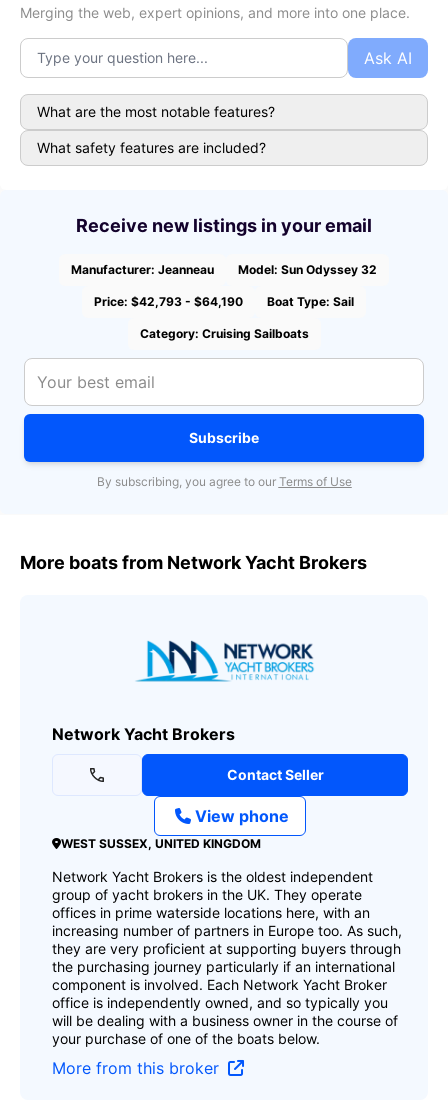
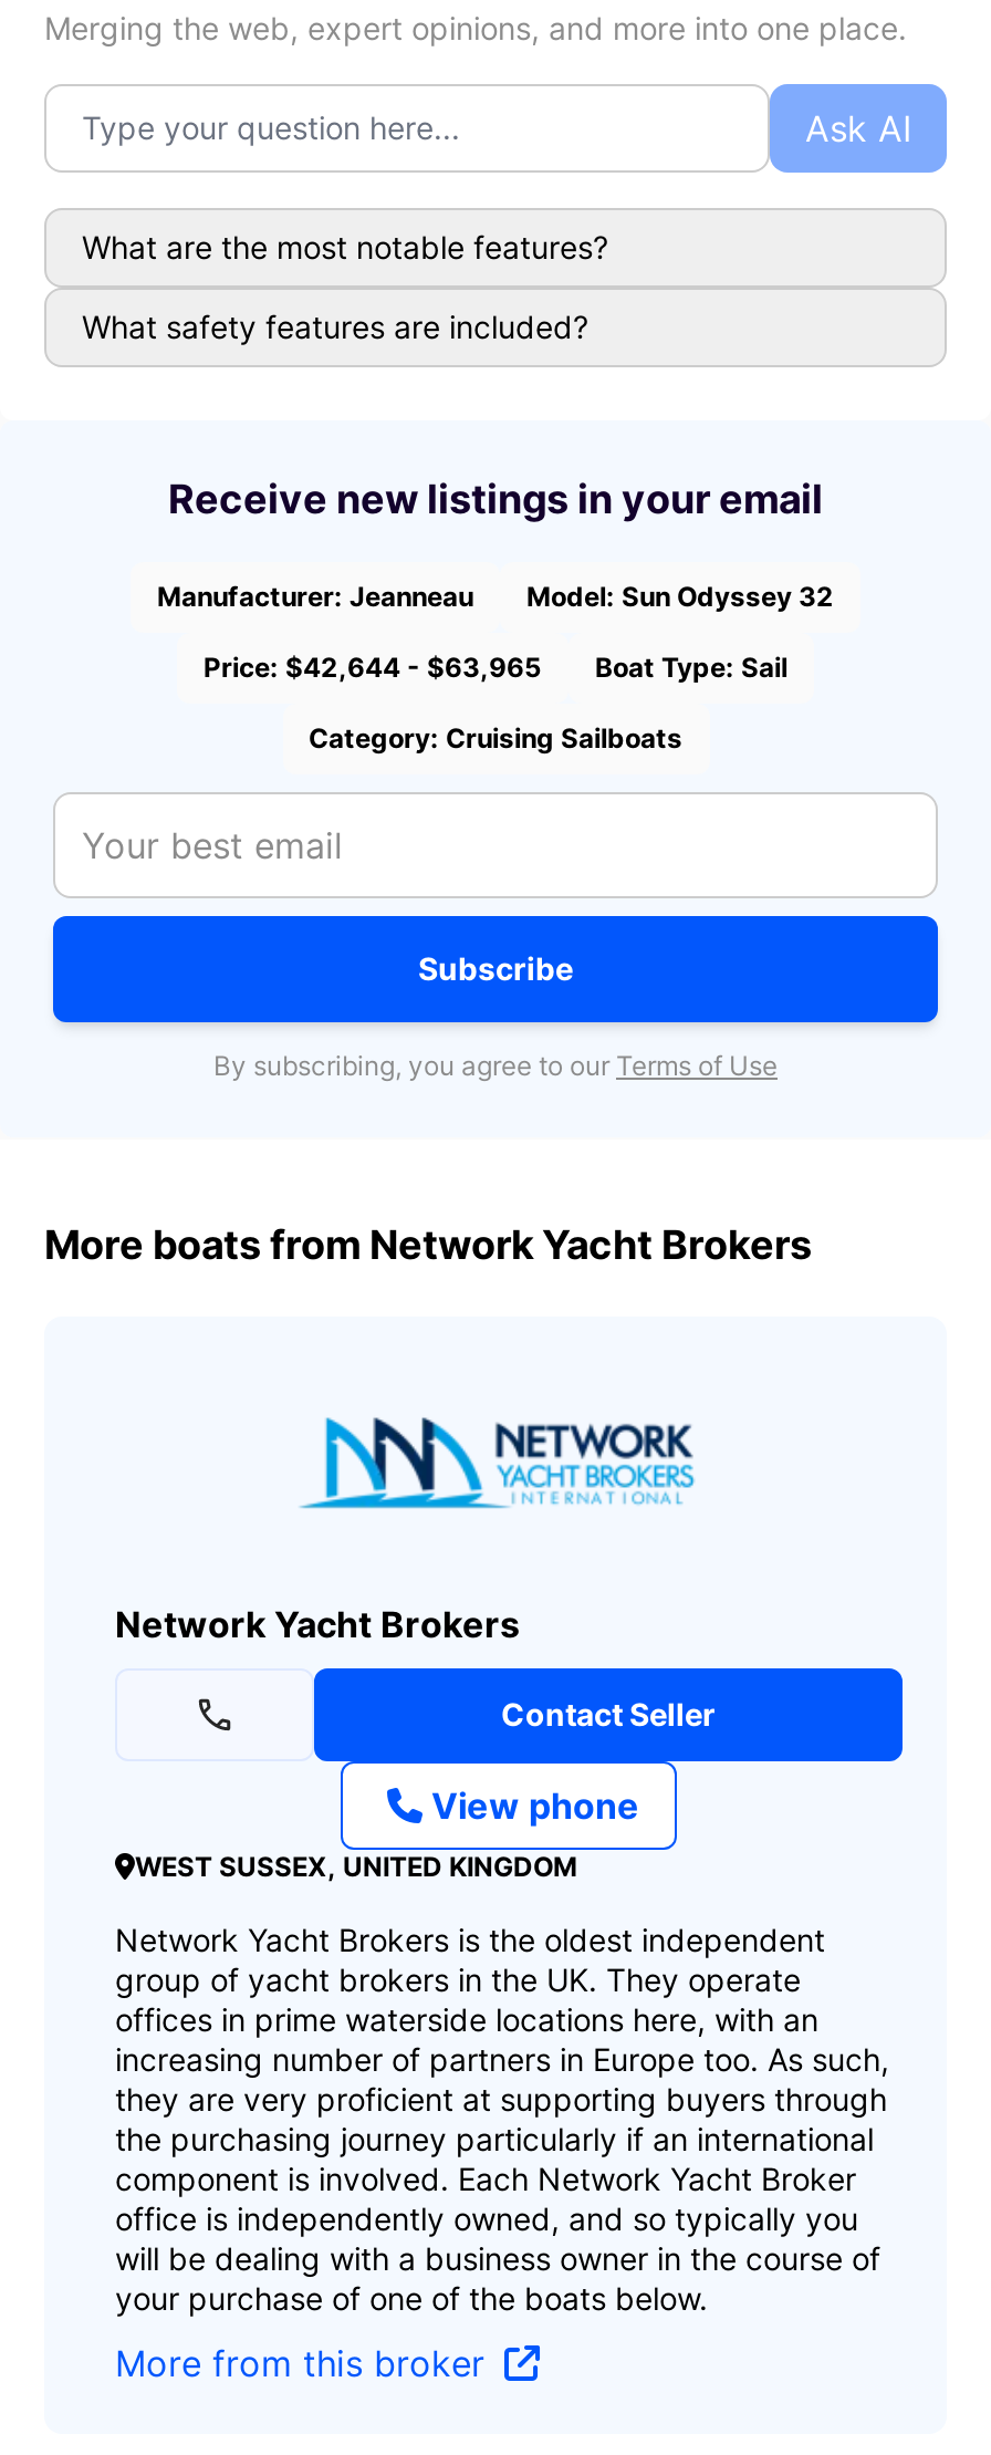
- Price: $42,793 - $64,190 Boat Type: Sail
+ Price: $42,644 - $63,965 Boat Type: Sail
